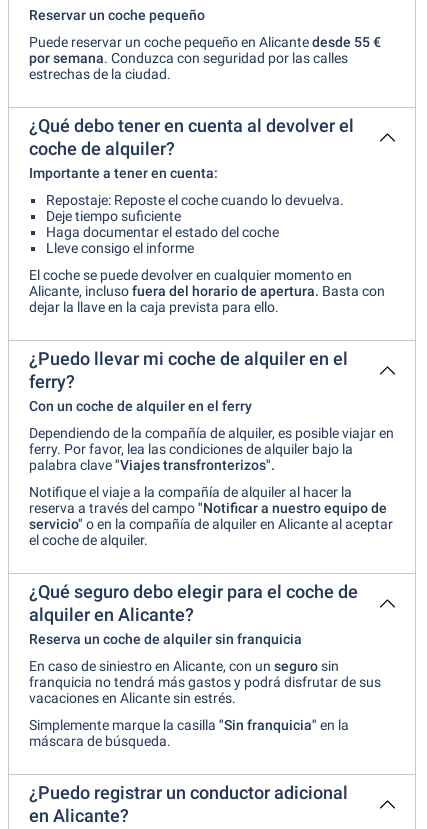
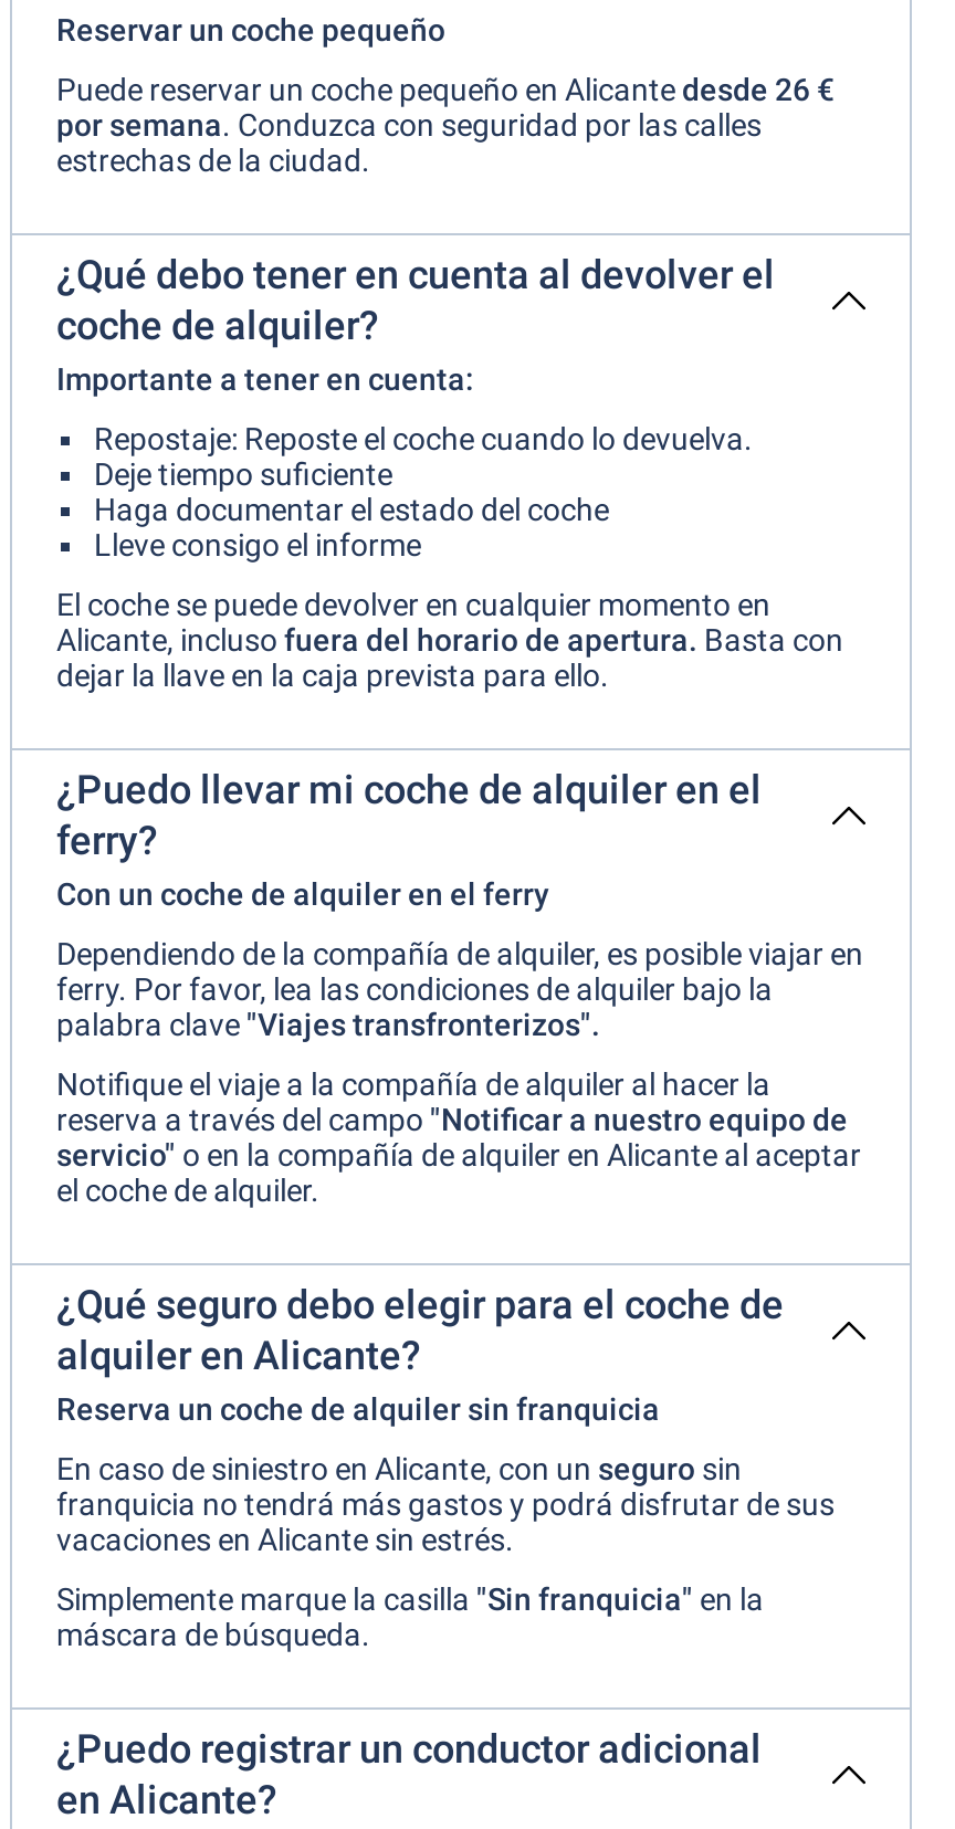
- Puede reservar un coche pequeño en Alicante desde 55 €
+ Puede reservar un coche pequeño en Alicante desde 26 €
